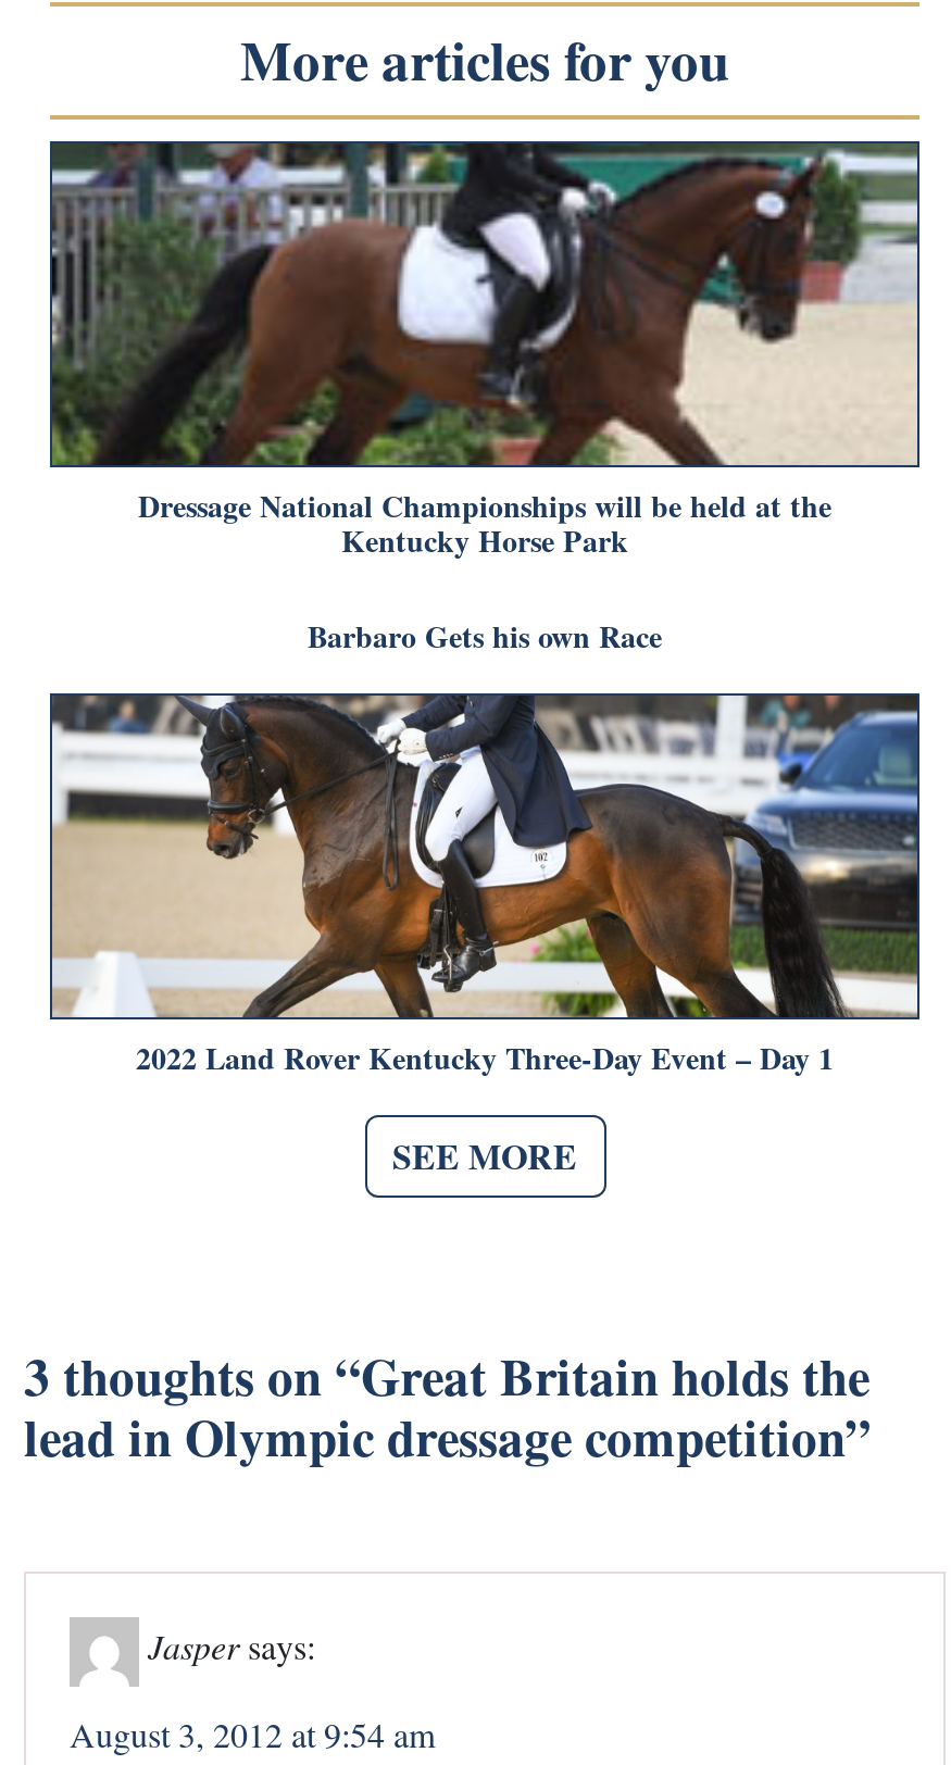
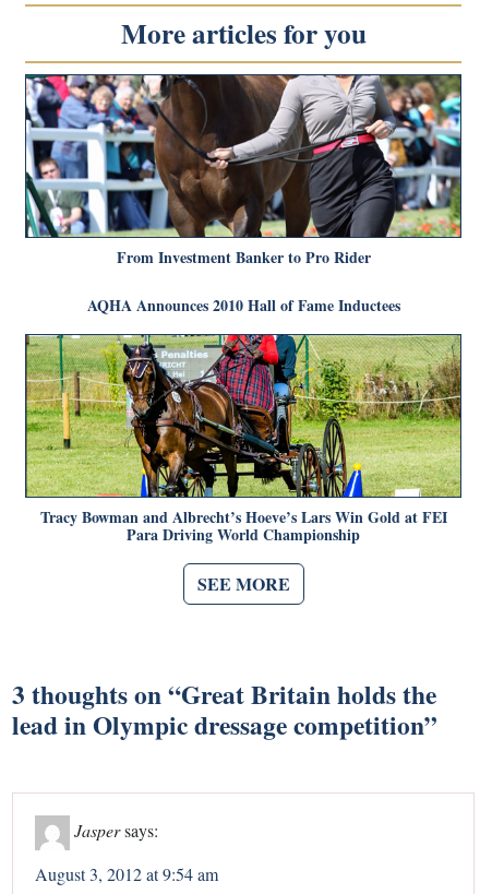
- [image]
- Dressage National Championships will be held at the
- Kentucky Horse Park
+ [image]
+ From Investment Banker to Pro Rider

- Barbaro Gets his own Race
+ AQHA Announces 2010 Hall of Fame Inductees

- [image]
- 2022 Land Rover Kentucky Three-Day Event – Day 1
+ [image]
+ Tracy Bowman and Albrecht’s Hoeve’s Lars Win Gold at FEI
+ Para Driving World Championship
